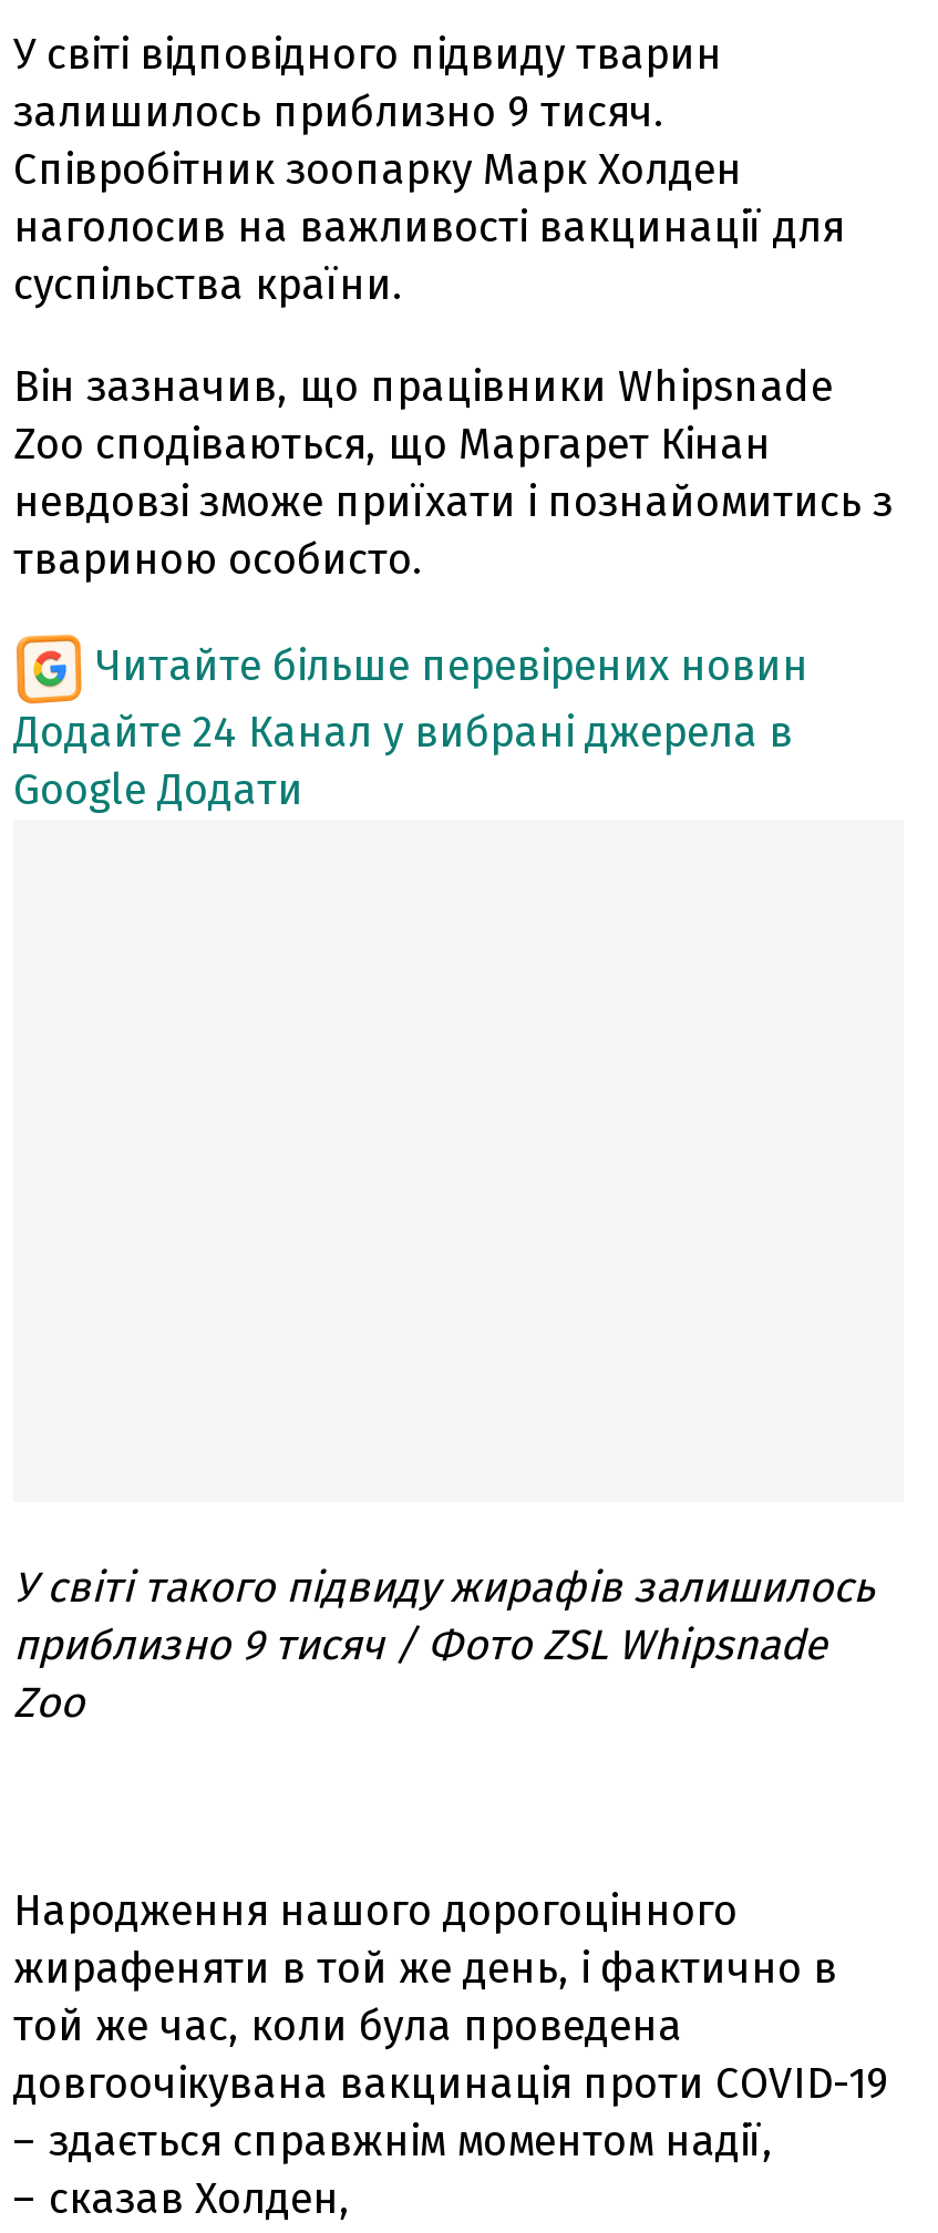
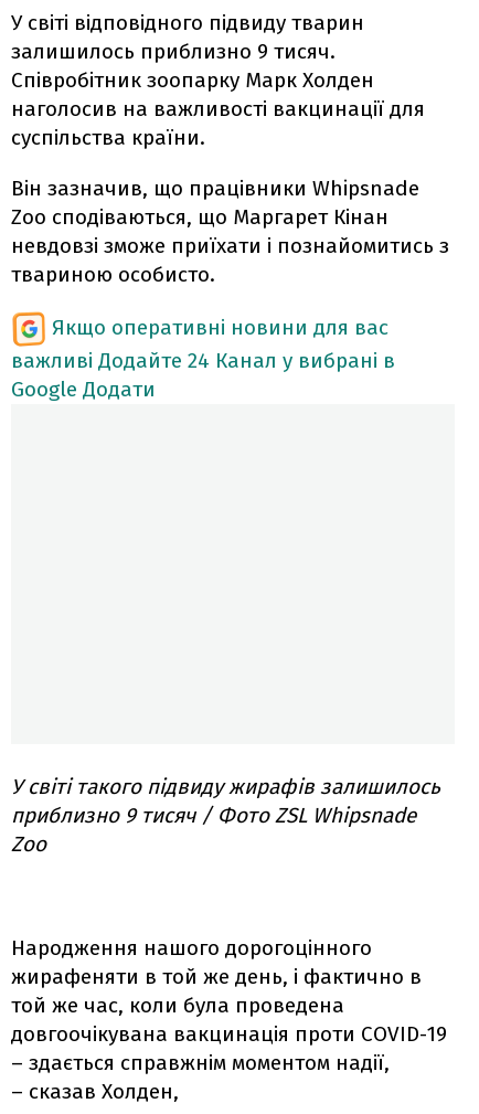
- Читайте більше перевірених новин
- Додайте 24 Канал у вибрані джерела в
+ Якщо оперативні новини для вас
+ важливі Додайте 24 Канал у вибрані в
